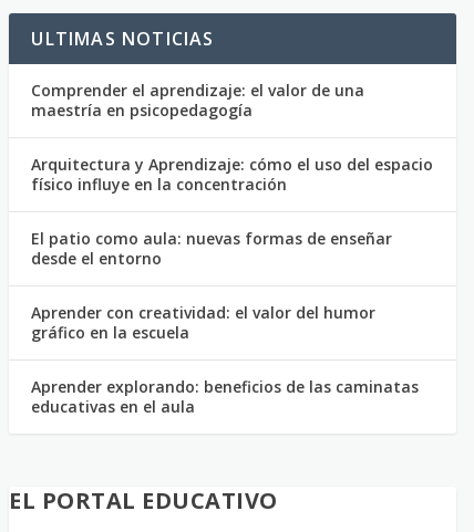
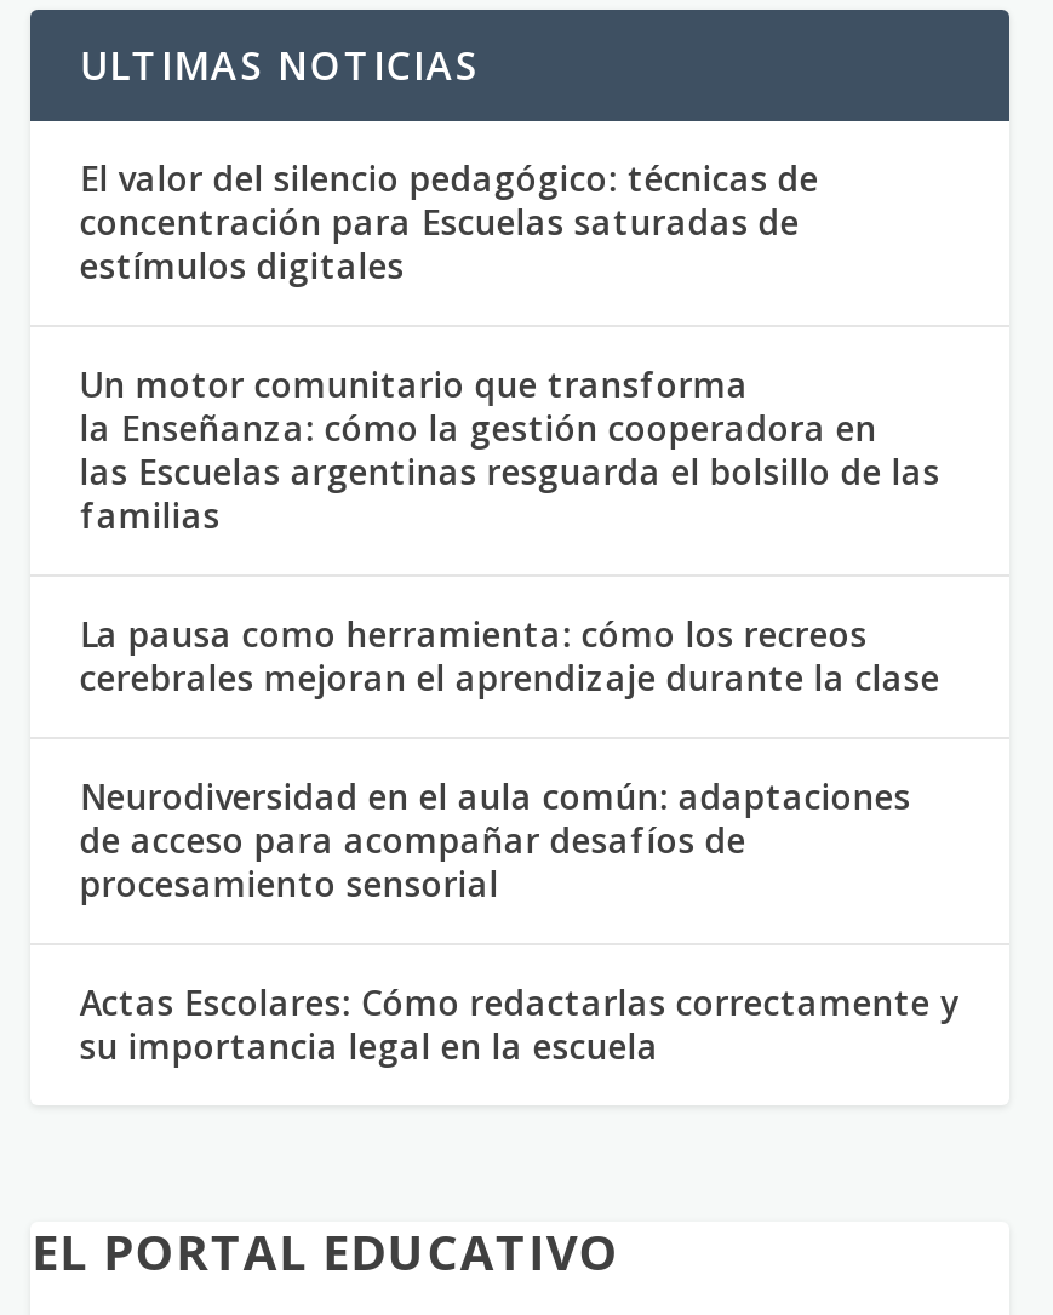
- Comprender el aprendizaje: el valor de una
- maestría en psicopedagogía
+ El valor del silencio pedagógico: técnicas de
+ concentración para Escuelas saturadas de
+ estímulos digitales

- Arquitectura y Aprendizaje: cómo el uso del espacio
- físico influye en la concentración
+ Un motor comunitario que transforma
+ la Enseñanza: cómo la gestión cooperadora en
+ las Escuelas argentinas resguarda el bolsillo de las
+ familias

- El patio como aula: nuevas formas de enseñar
- desde el entorno
+ La pausa como herramienta: cómo los recreos
+ cerebrales mejoran el aprendizaje durante la clase

- Aprender con creatividad: el valor del humor
- gráfico en la escuela
+ Neurodiversidad en el aula común: adaptaciones
+ de acceso para acompañar desafíos de
+ procesamiento sensorial

- Aprender explorando: beneficios de las caminatas
- educativas en el aula
+ Actas Escolares: Cómo redactarlas correctamente y
+ su importancia legal en la escuela
